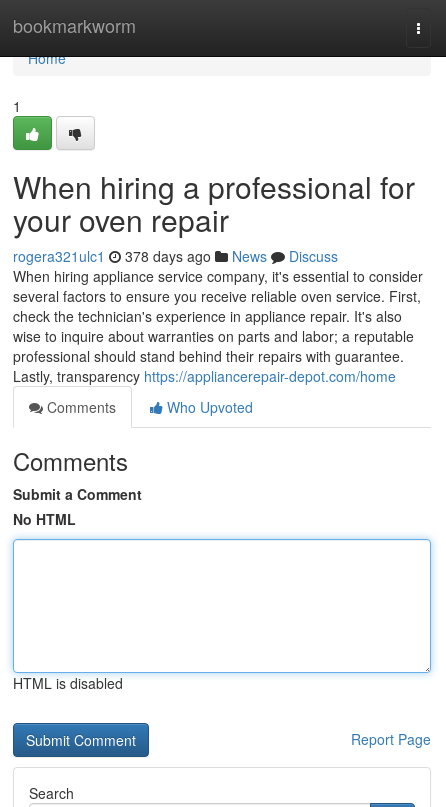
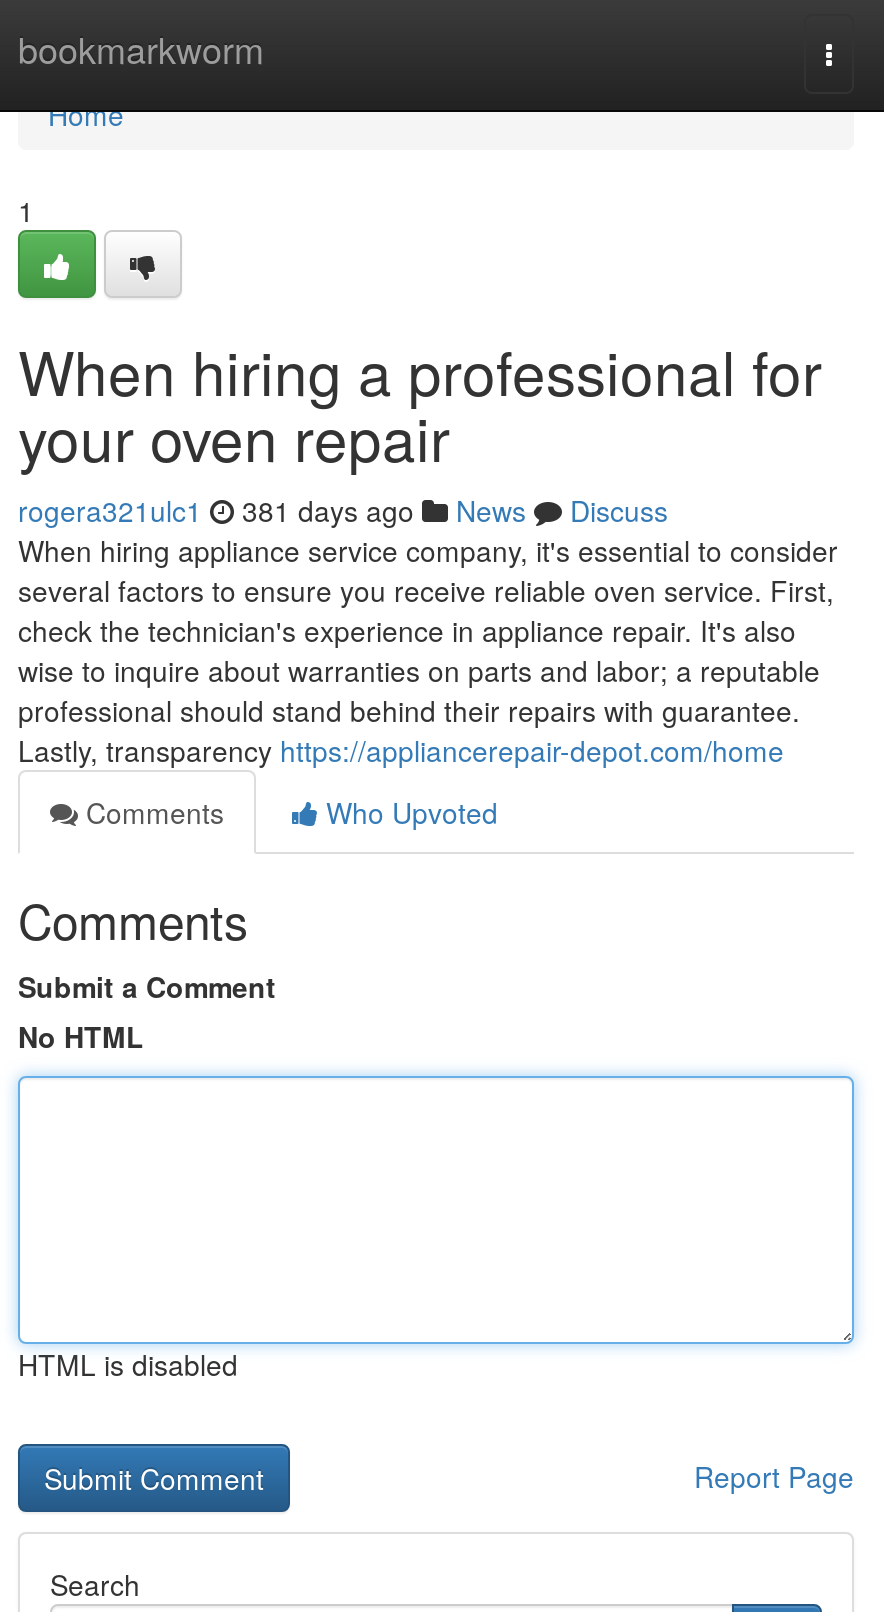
- rogera321ulc1 378 days ago News Discuss
+ rogera321ulc1 381 days ago News Discuss
